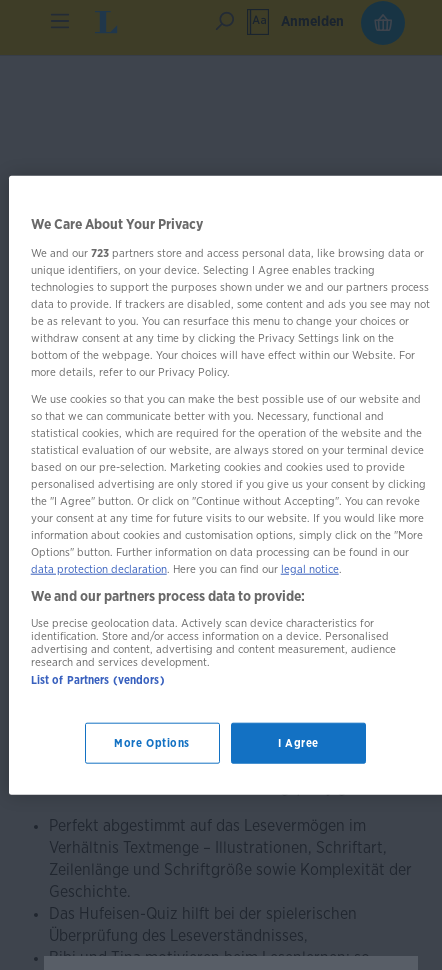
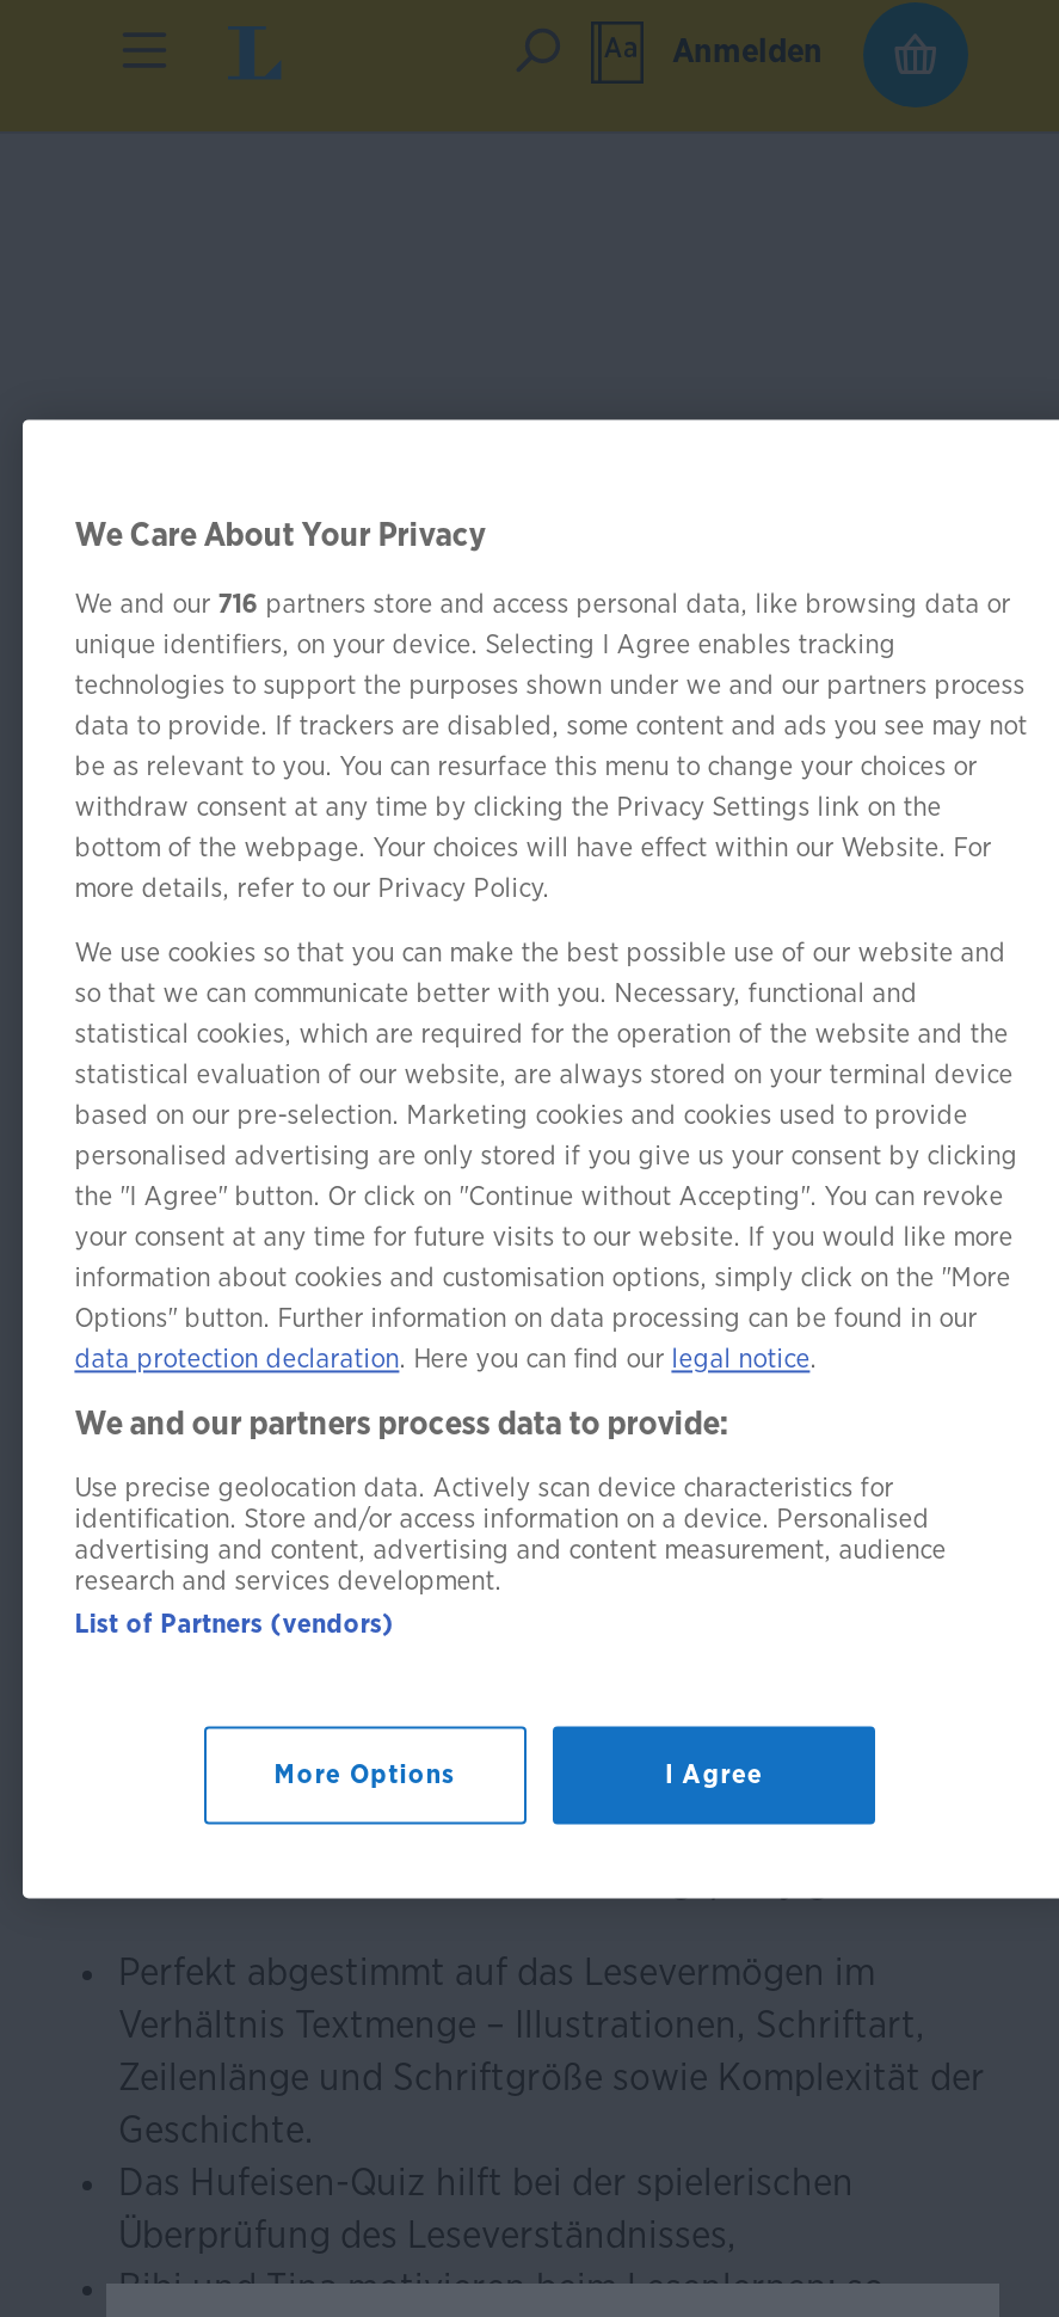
- We and our 723 partners store and access personal data, like browsing data or
+ We and our 716 partners store and access personal data, like browsing data or
